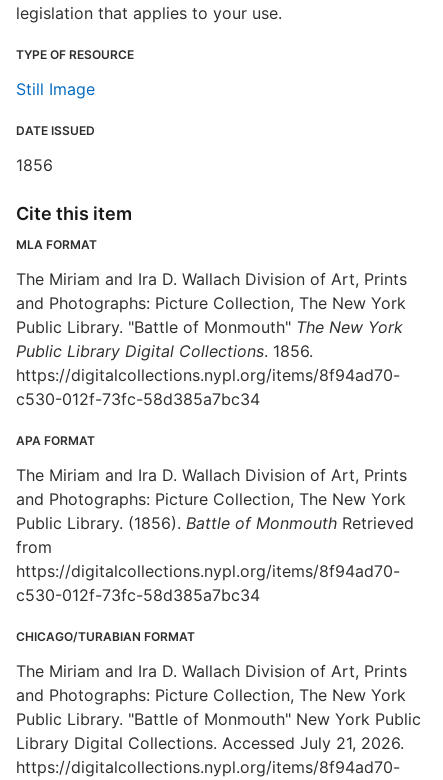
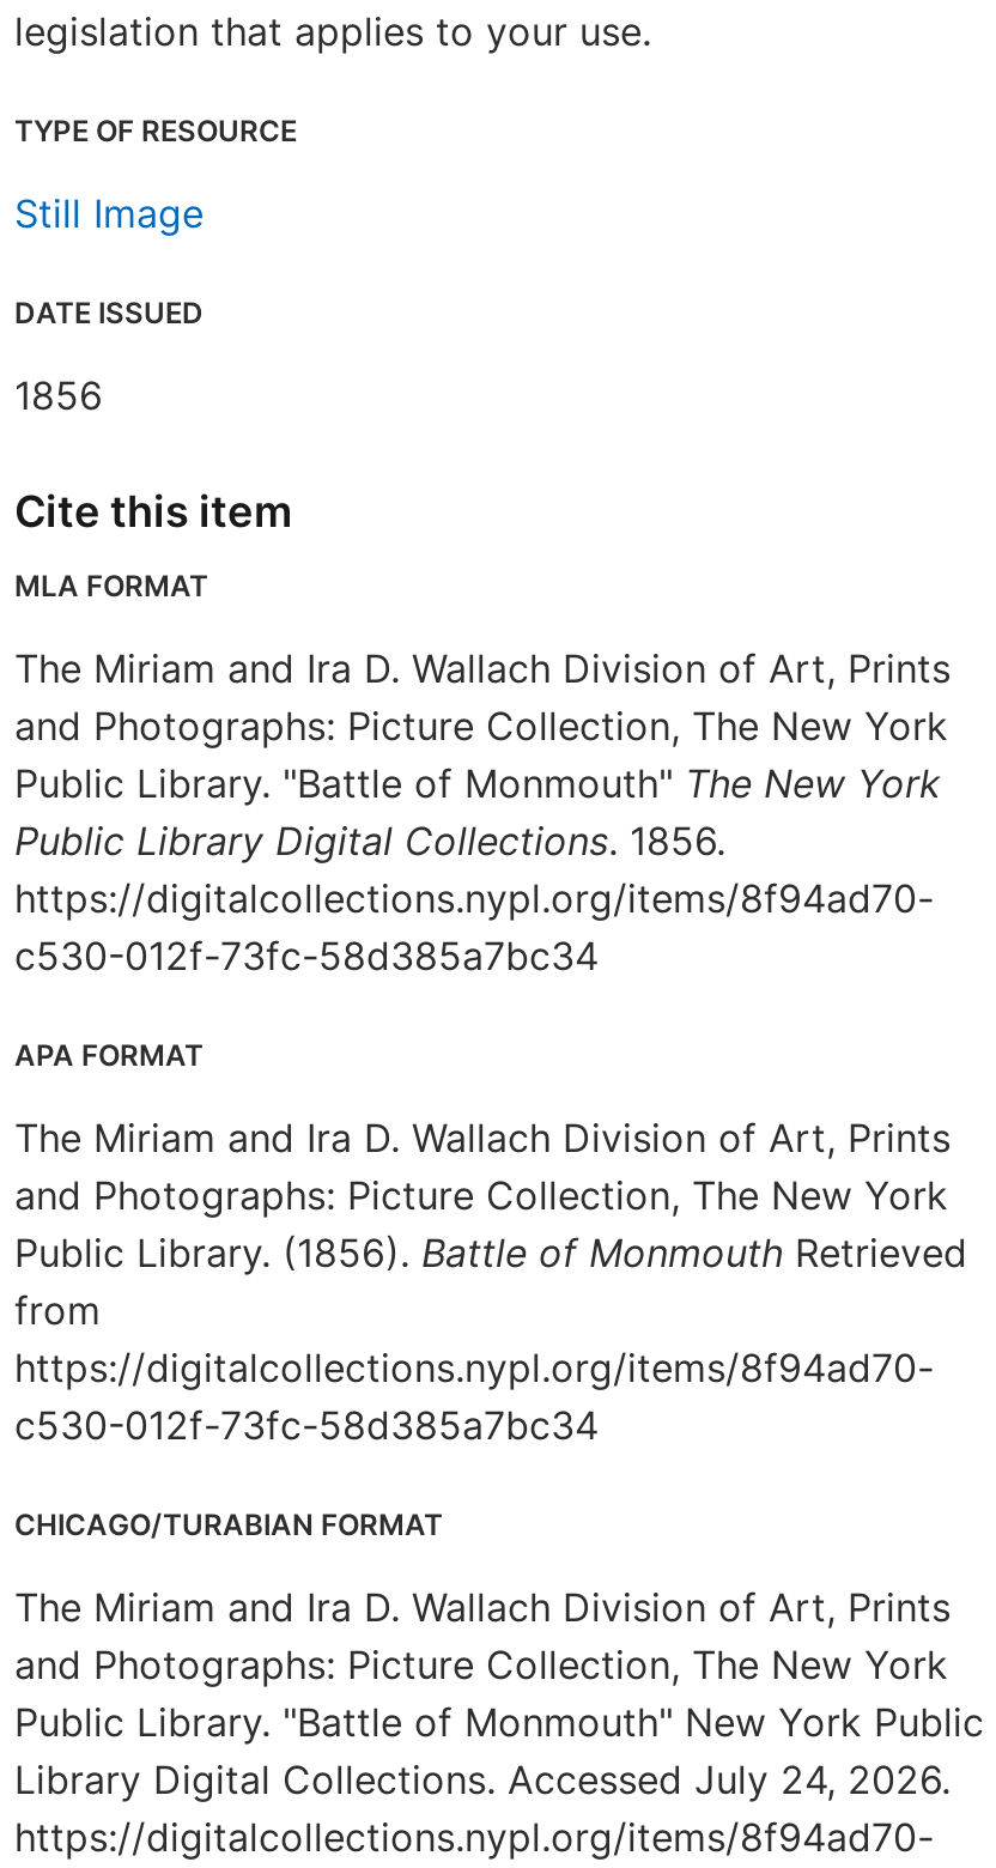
- Library Digital Collections. Accessed July 21, 2026.
+ Library Digital Collections. Accessed July 24, 2026.
